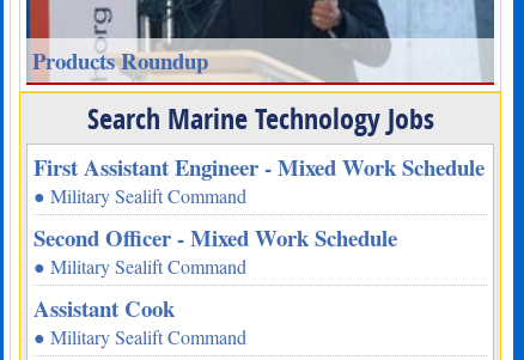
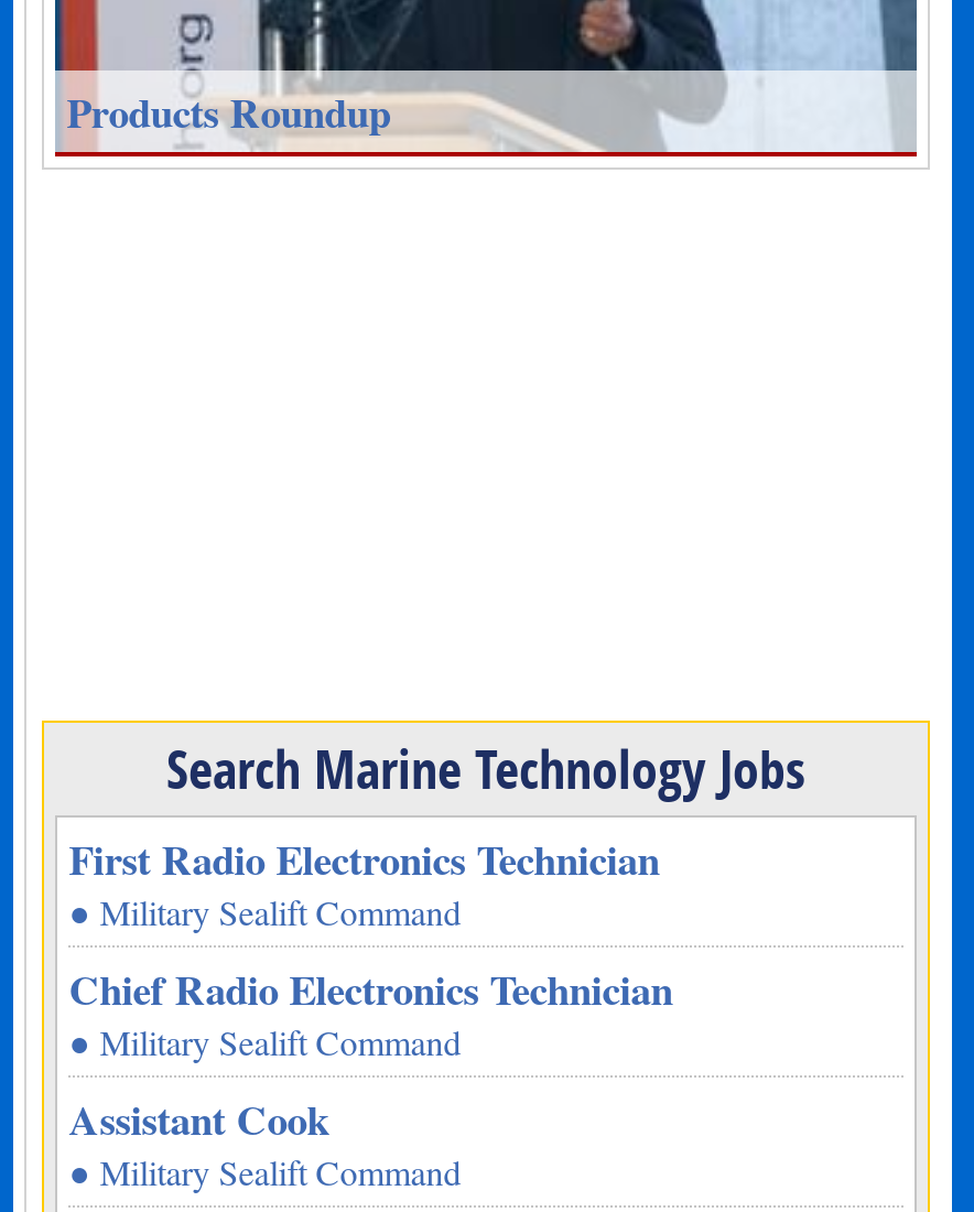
- First Assistant Engineer - Mixed Work Schedule
+ First Radio Electronics Technician

- Second Officer - Mixed Work Schedule
+ Chief Radio Electronics Technician
